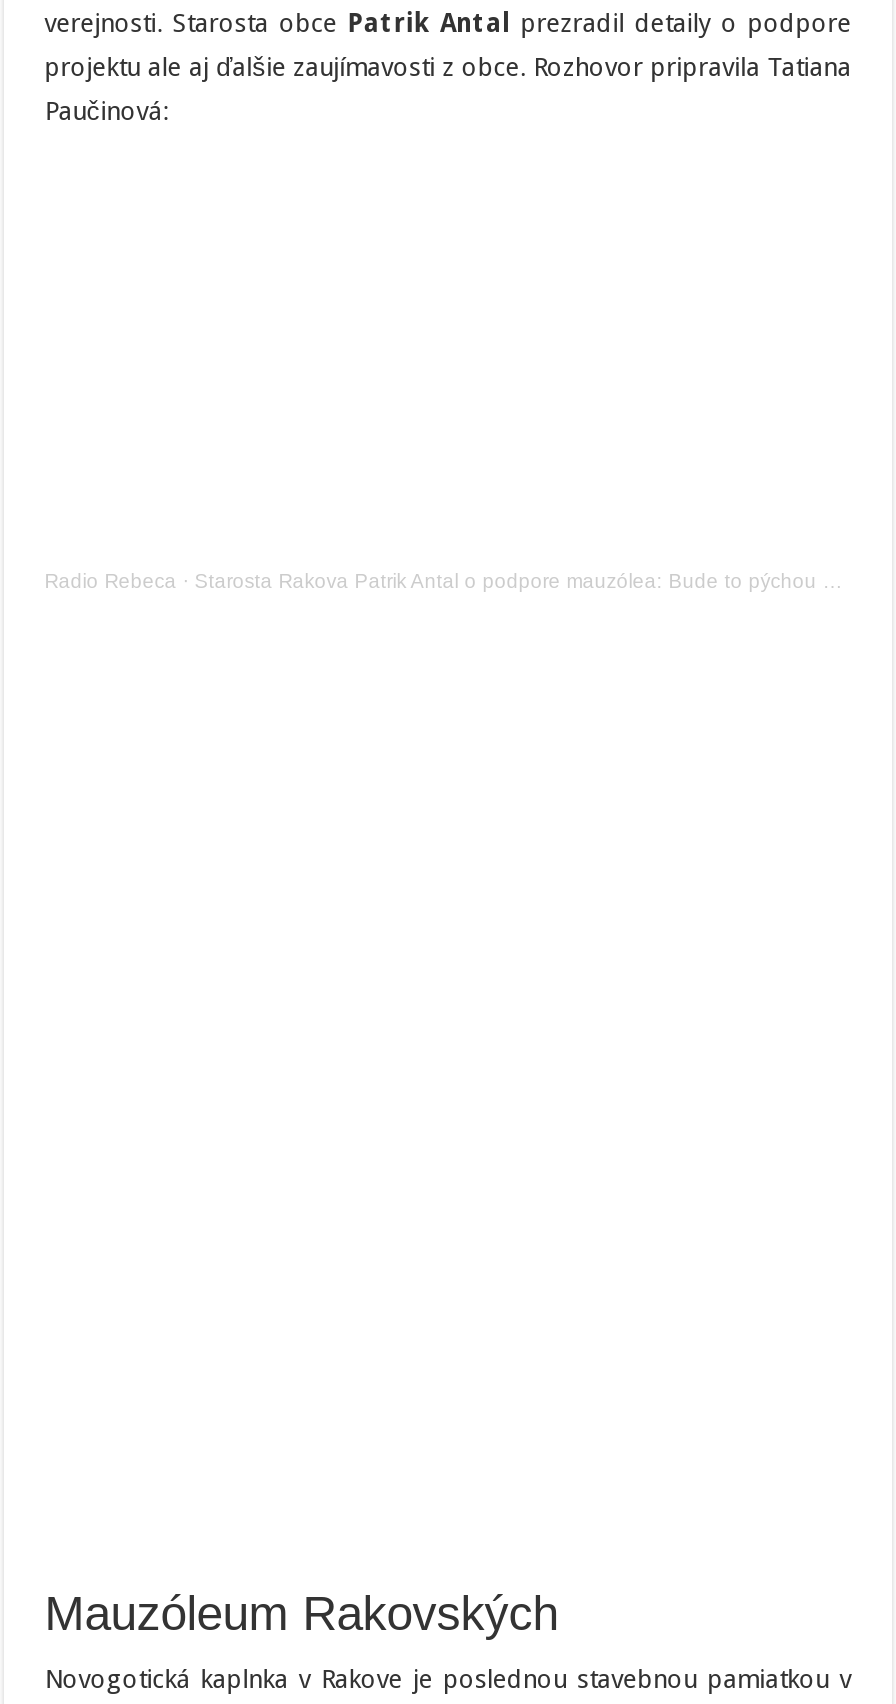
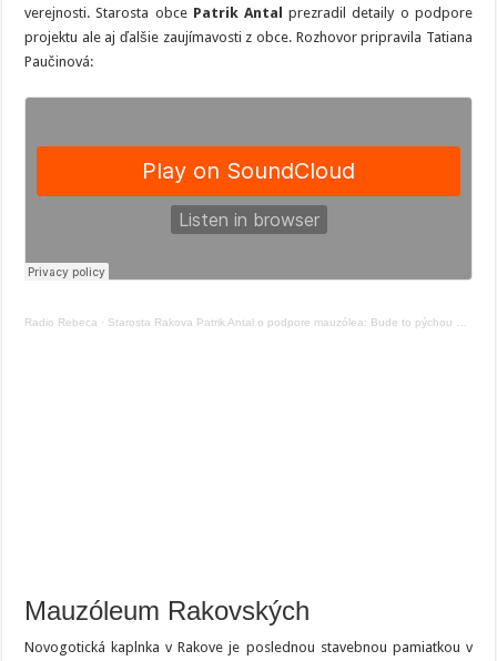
+ [image]
